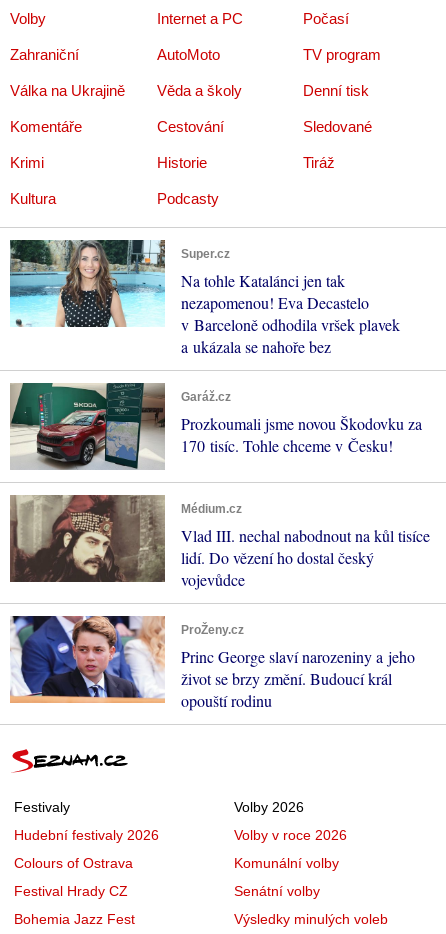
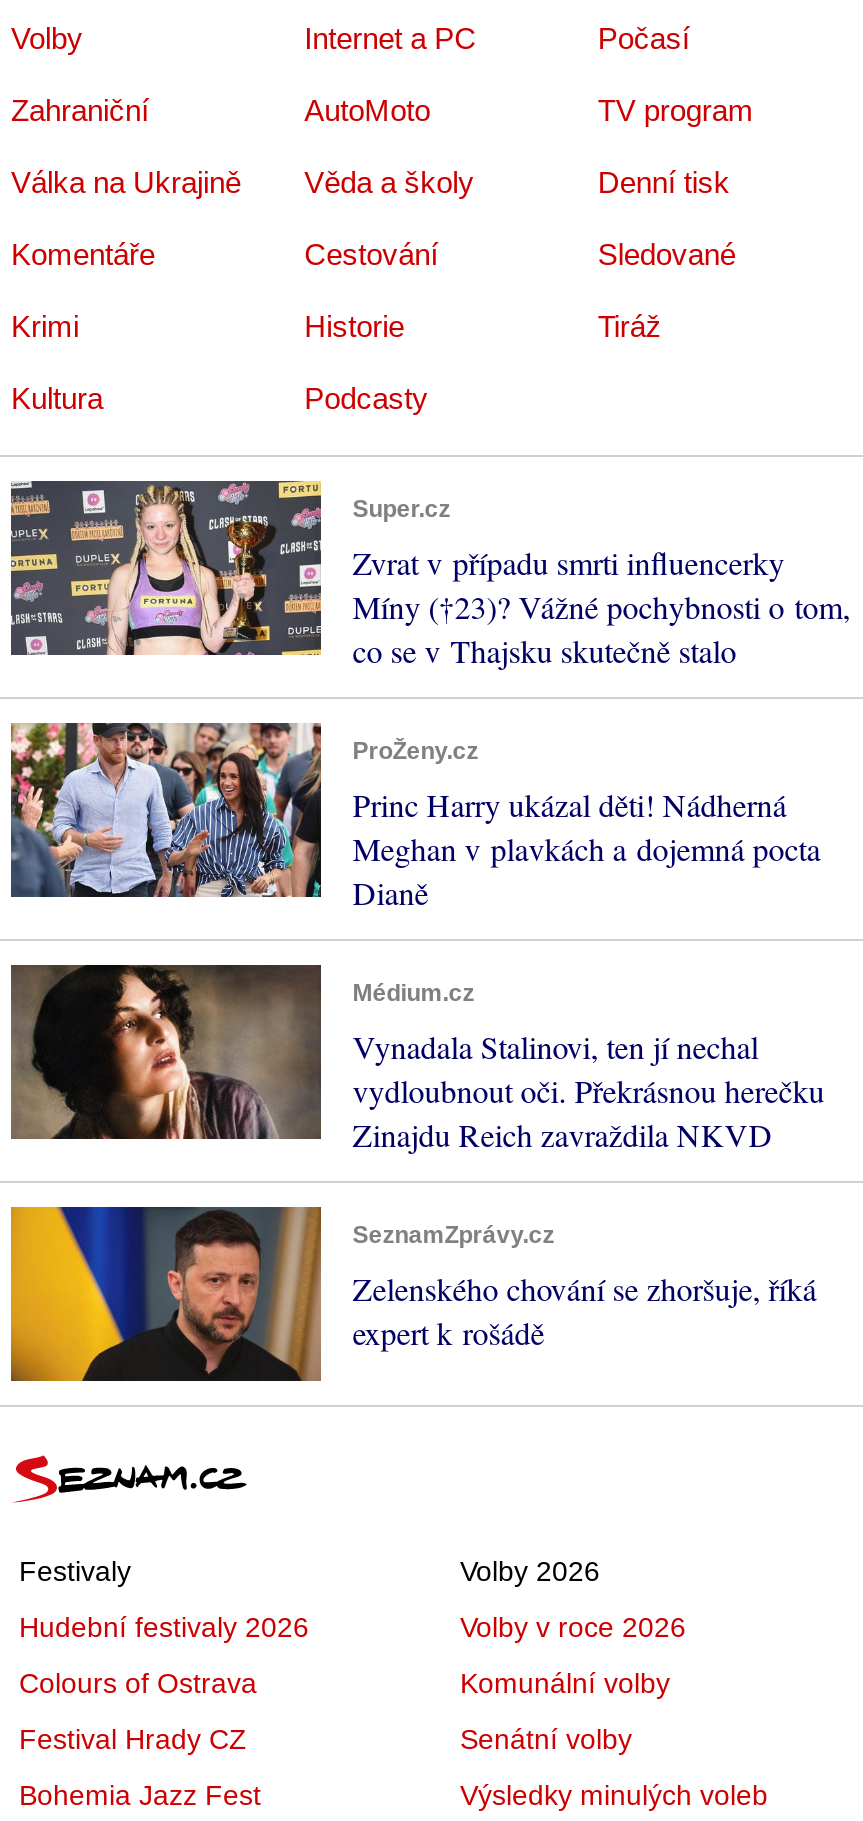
- [image]
- Na tohle Katalánci jen tak
- nezapomenou! Eva Decastelo
- v Barceloně odhodila vršek plavek
- a ukázala se nahoře bez
+ [image]
+ Zvrat v případu smrti influencerky
+ Míny (†23)? Vážné pochybnosti o tom,
+ co se v Thajsku skutečně stalo

- [image]
- Garáž.cz
- Prozkoumali jsme novou Škodovku za
- 170 tisíc. Tohle chceme v Česku!
+ [image]
+ ProŽeny.cz
+ Princ Harry ukázal děti! Nádherná
+ Meghan v plavkách a dojemná pocta
+ Dianě

- [image]
- Vlad III. nechal nabodnout na kůl tisíce
- lidí. Do vězení ho dostal český
- vojevůdce
+ [image]
+ Vynadala Stalinovi, ten jí nechal
+ vydloubnout oči. Překrásnou herečku
+ Zinajdu Reich zavraždila NKVD

- [image]
- ProŽeny.cz
- Princ George slaví narozeniny a jeho
- život se brzy změní. Budoucí král
- opouští rodinu
+ [image]
+ SeznamZprávy.cz
+ Zelenského chování se zhoršuje, říká
+ expert k rošádě
